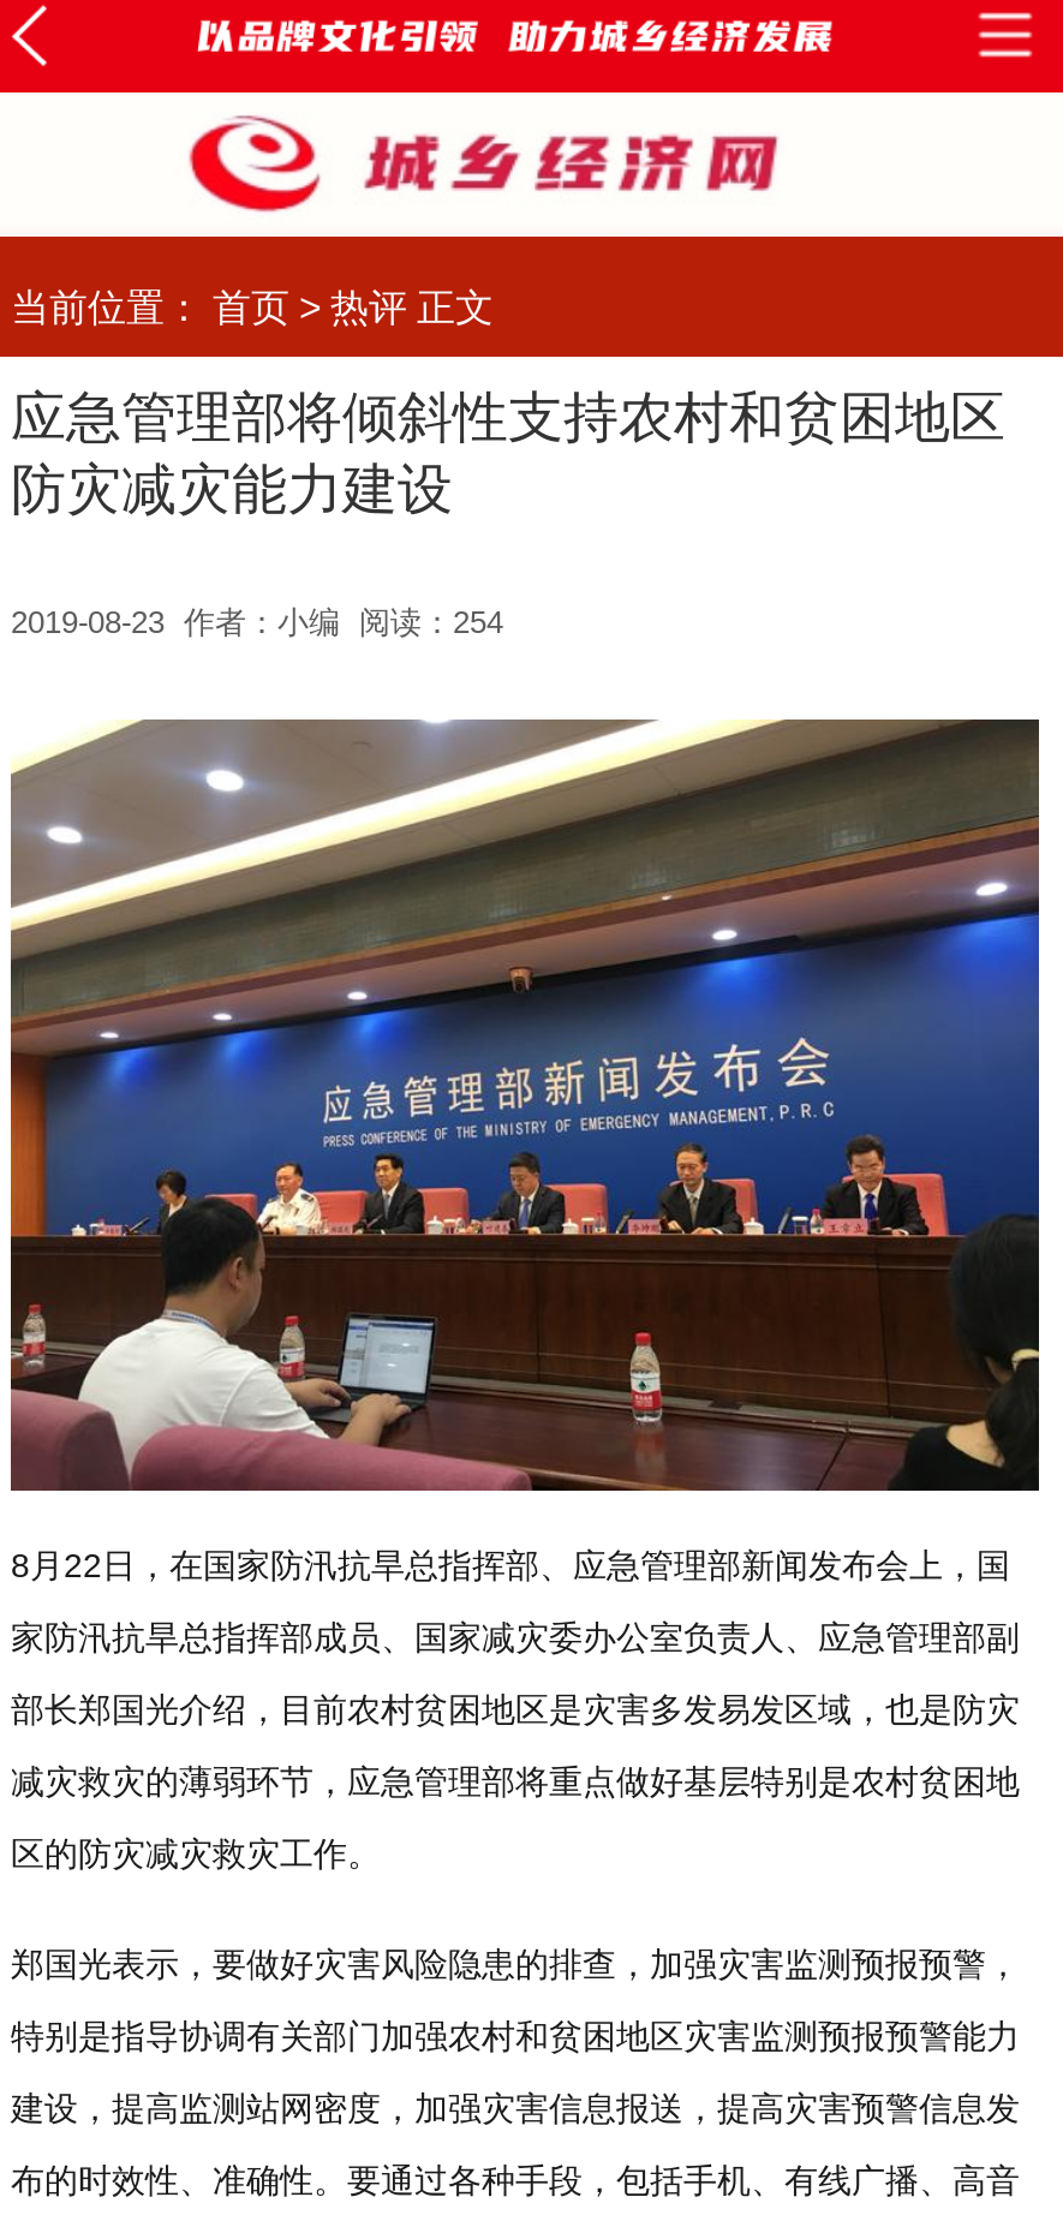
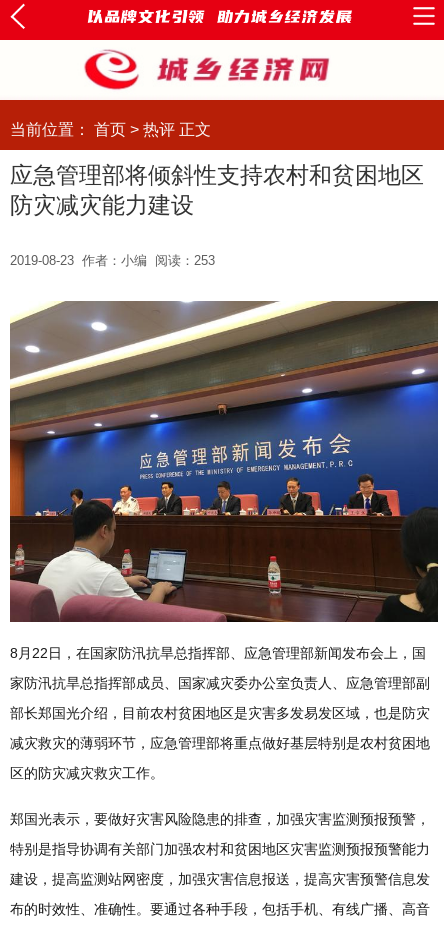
- 2019-08-23 作者：小编 阅读：254
+ 2019-08-23 作者：小编 阅读：253
